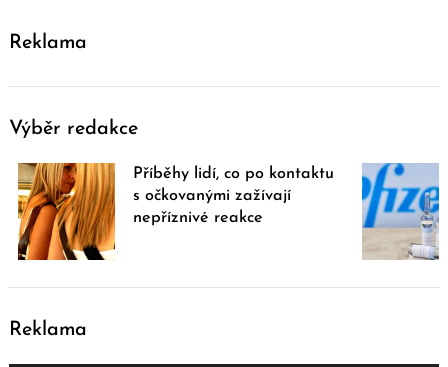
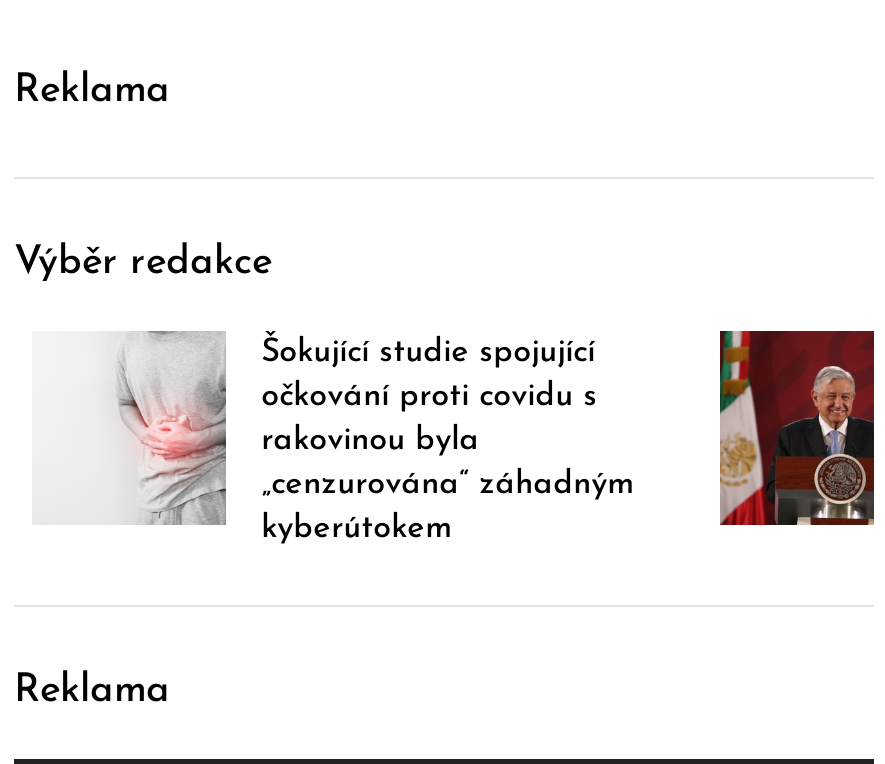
- [image]
- Příběhy lidí, co po kontaktu
- s očkovanými zažívají
- nepříznivé reakce
+ [image]
+ Šokující studie spojující
+ očkování proti covidu s
+ rakovinou byla
+ „cenzurována“ záhadným
+ kyberútokem

- [image]
+ [image]
